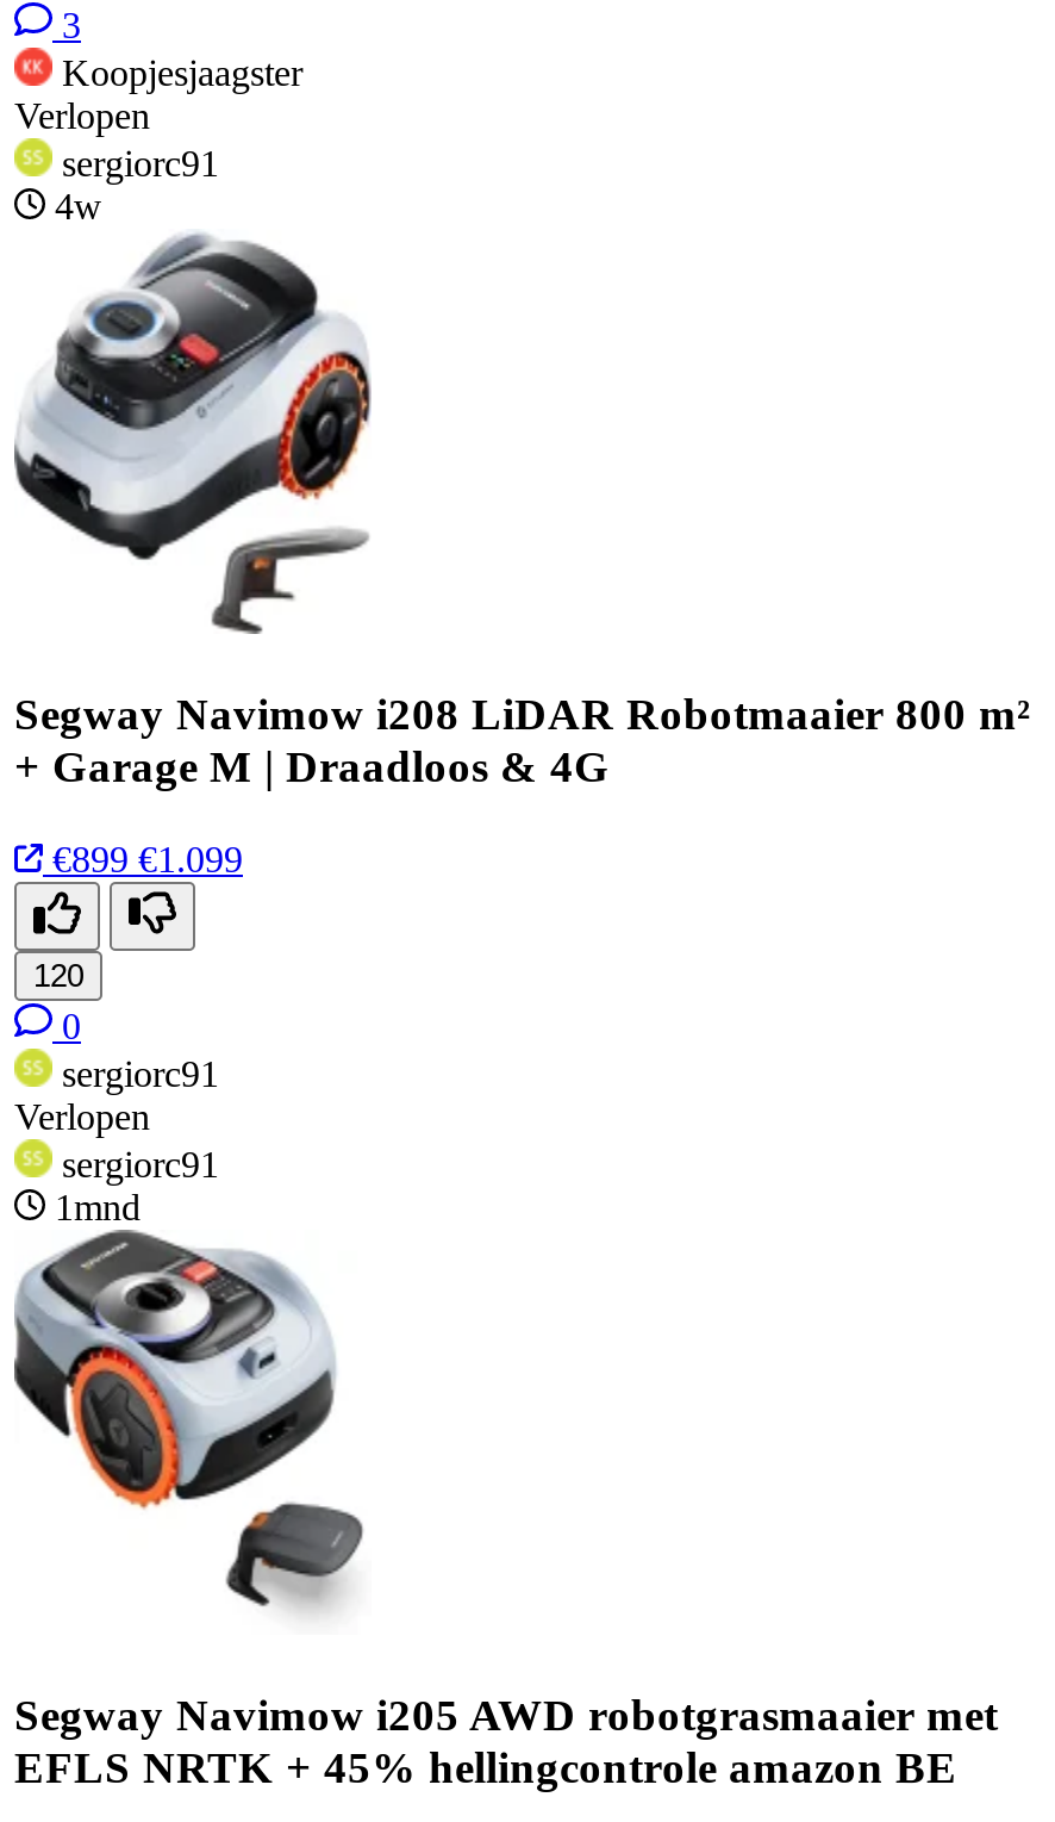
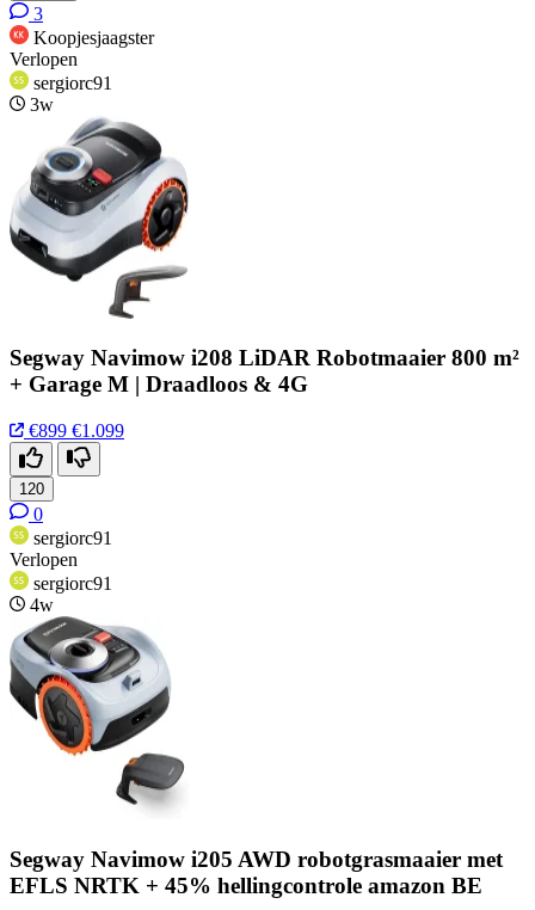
- 4w
+ 3w

- 1mnd
+ 4w
